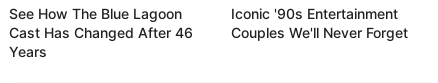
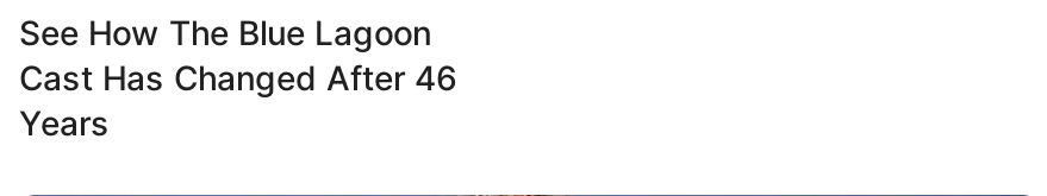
- Iconic '90s Entertainment
- Couples We'll Never Forget
